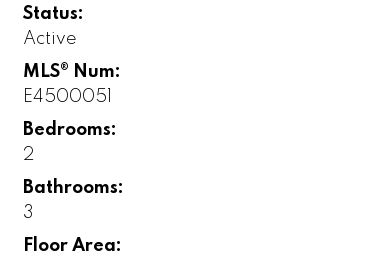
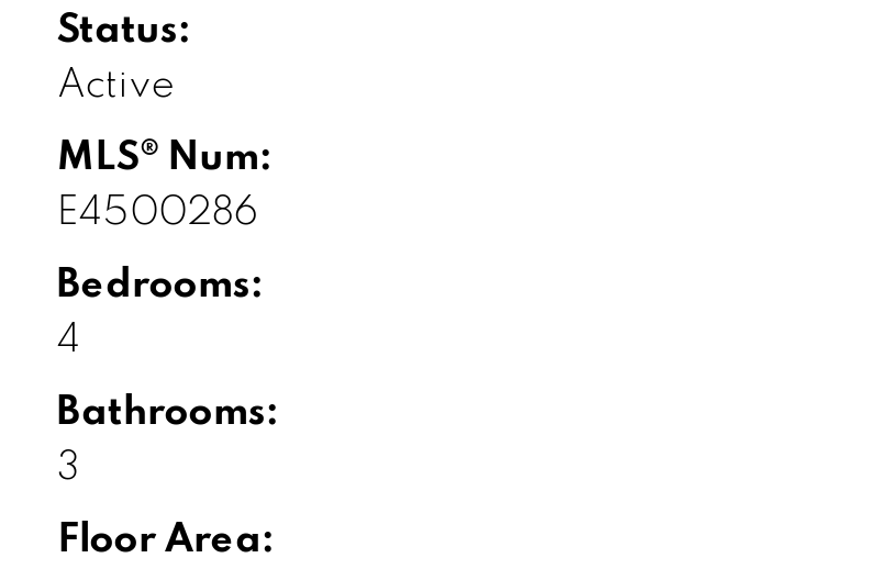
- E4500051
+ E4500286

- 2
+ 4
